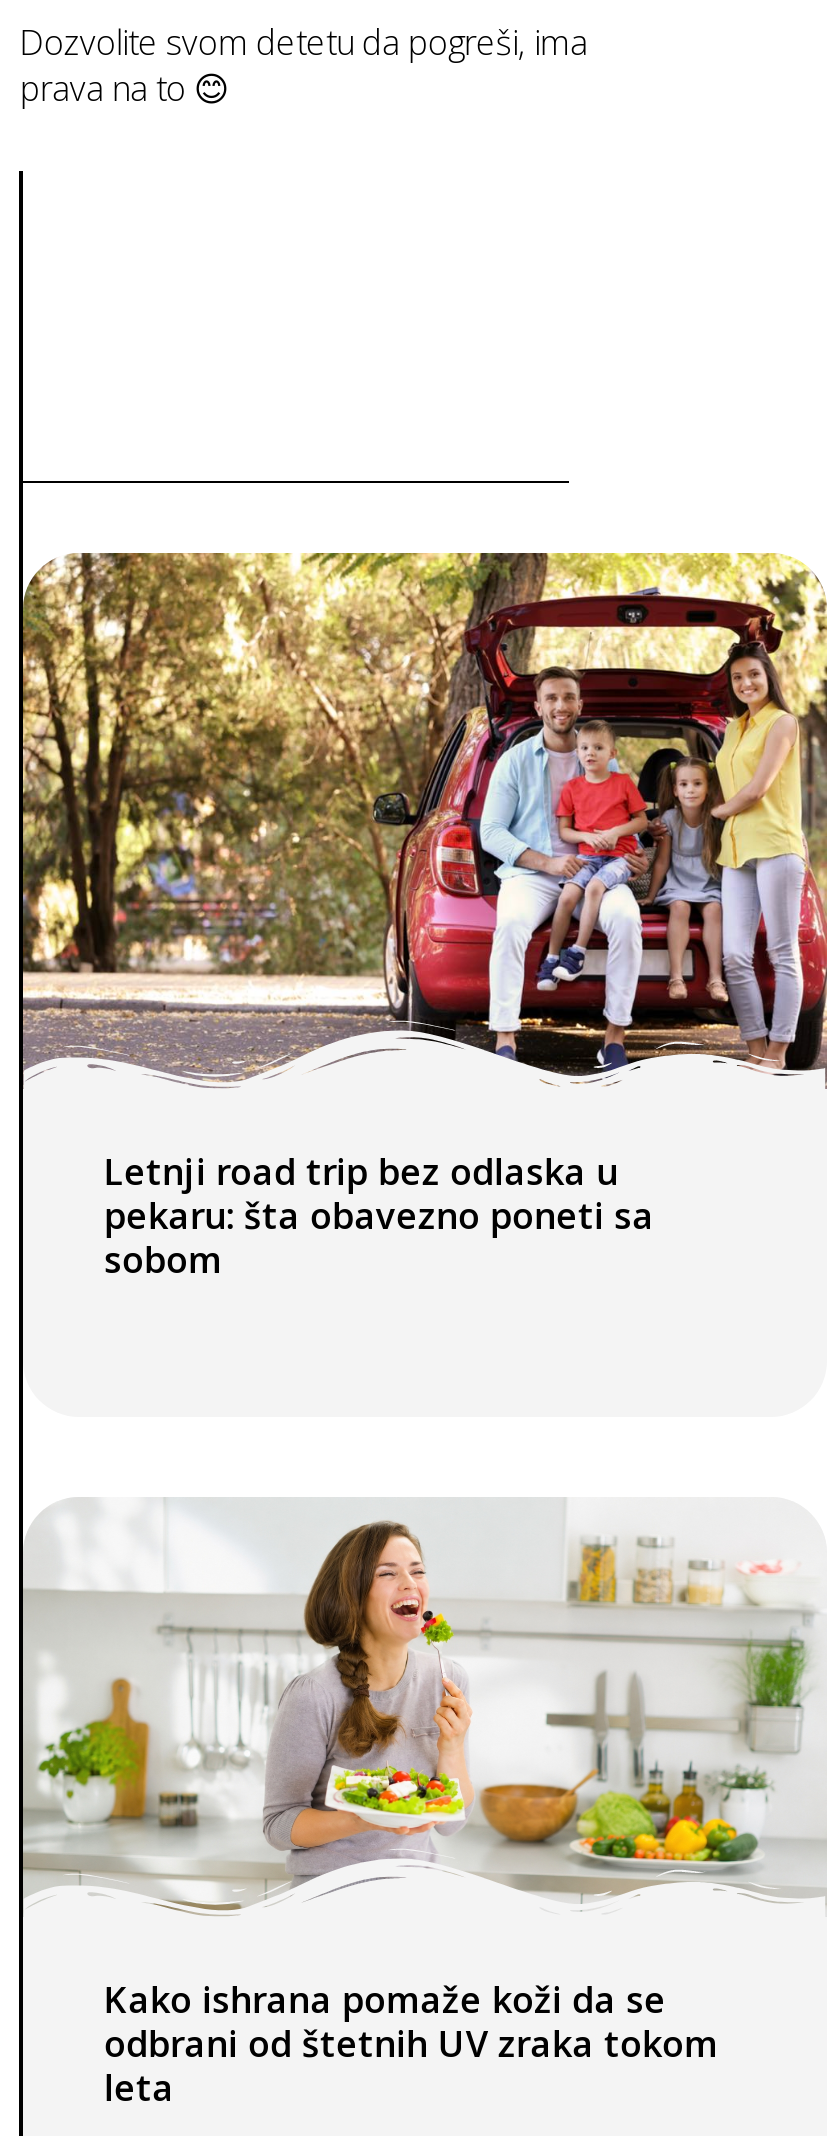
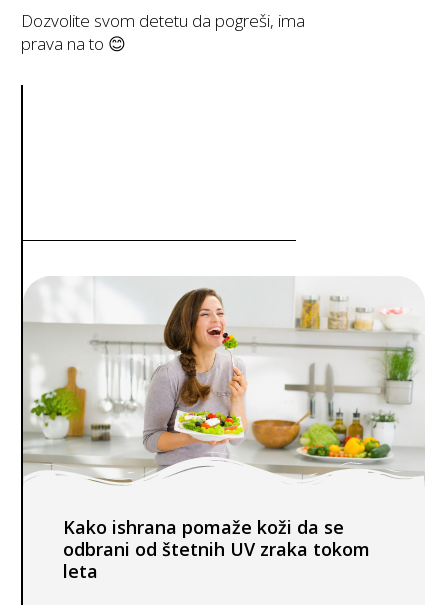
- [image]
- Letnji road trip bez odlaska u
- pekaru: šta obavezno poneti sa
- sobom
